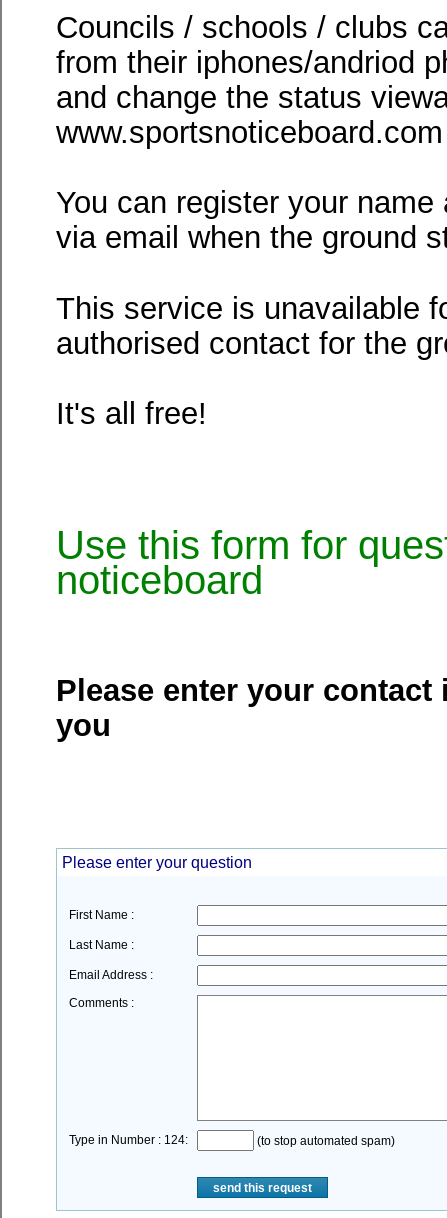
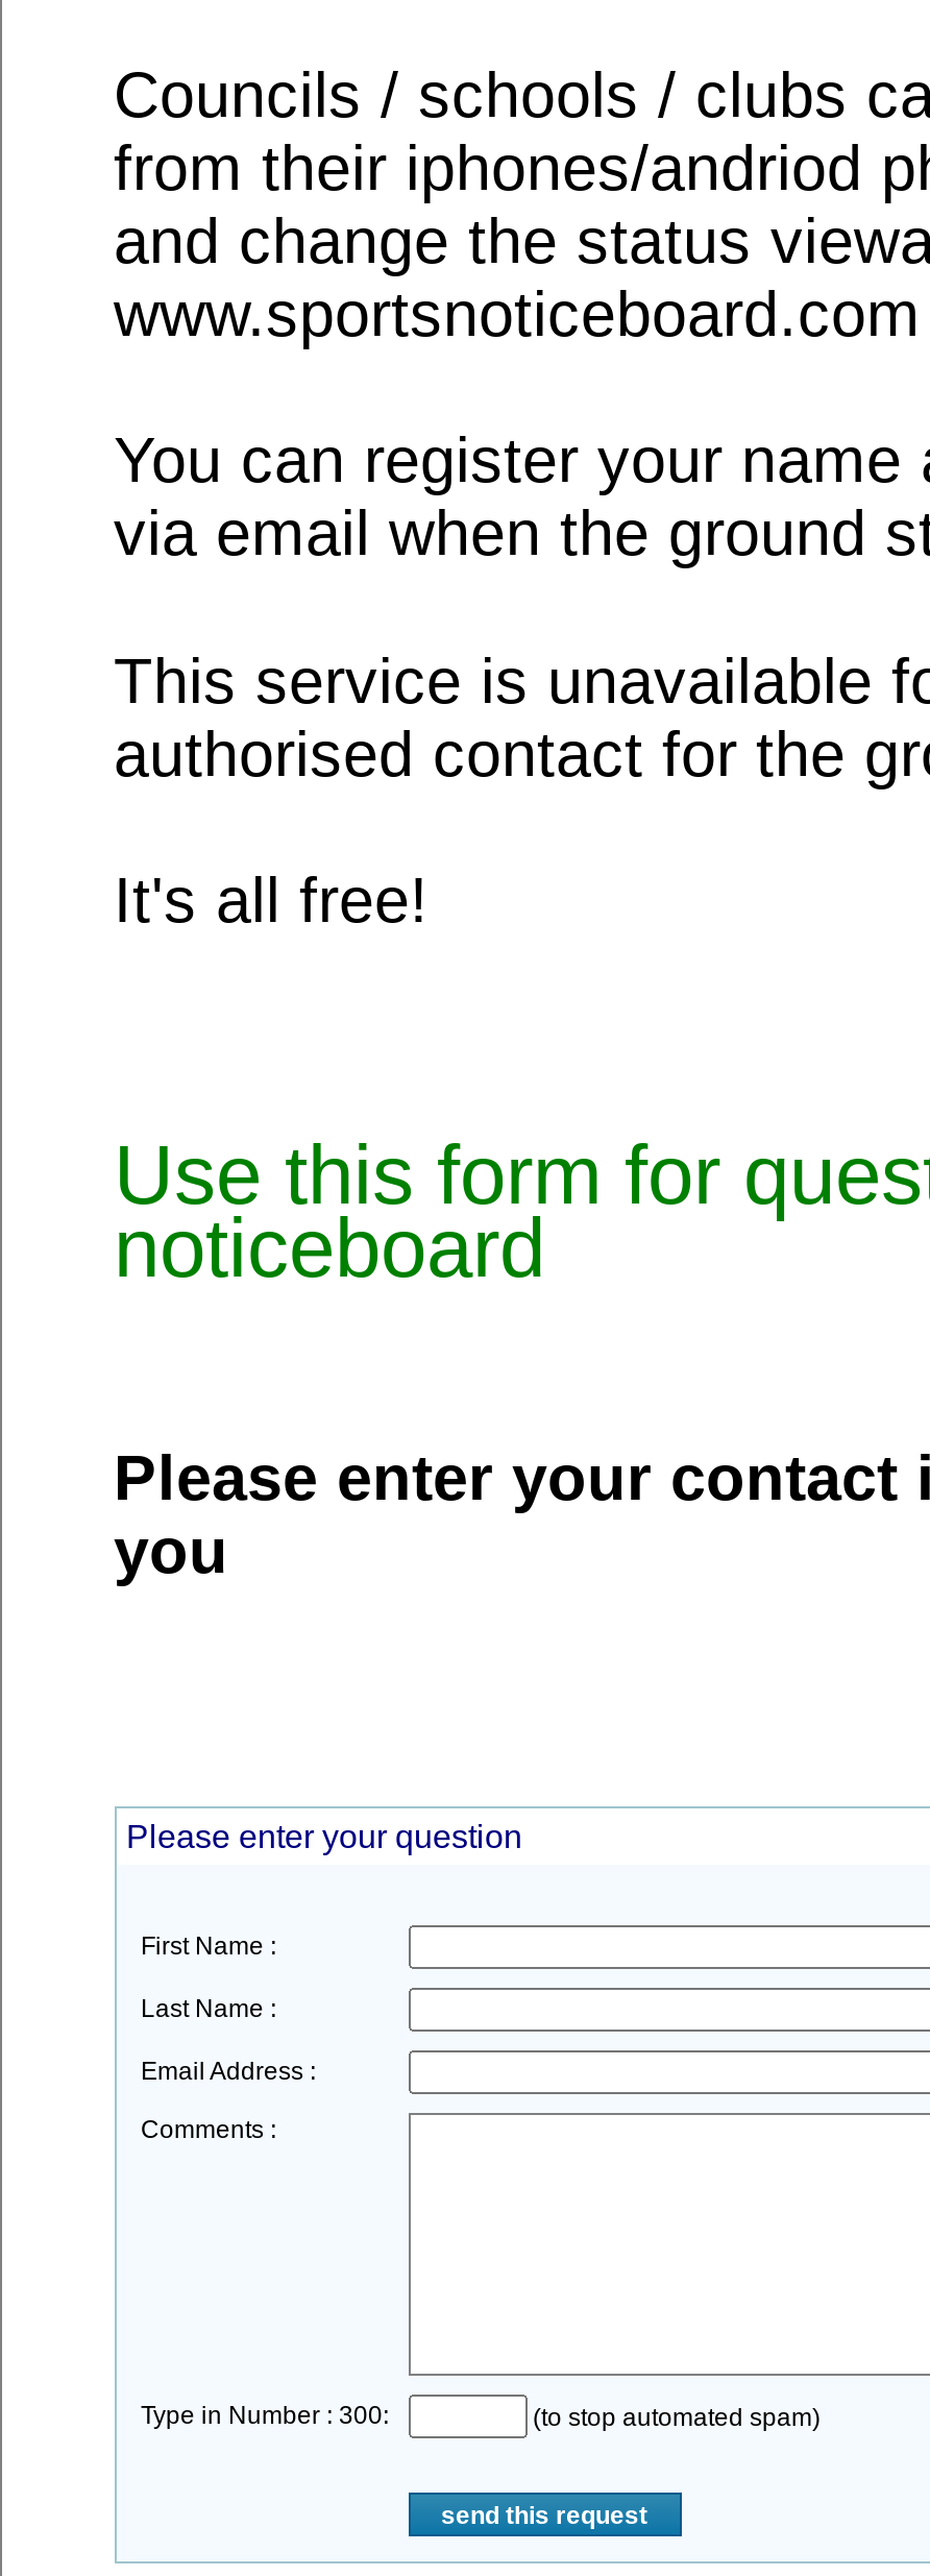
- Type in Number : 124:
+ Type in Number : 300:
